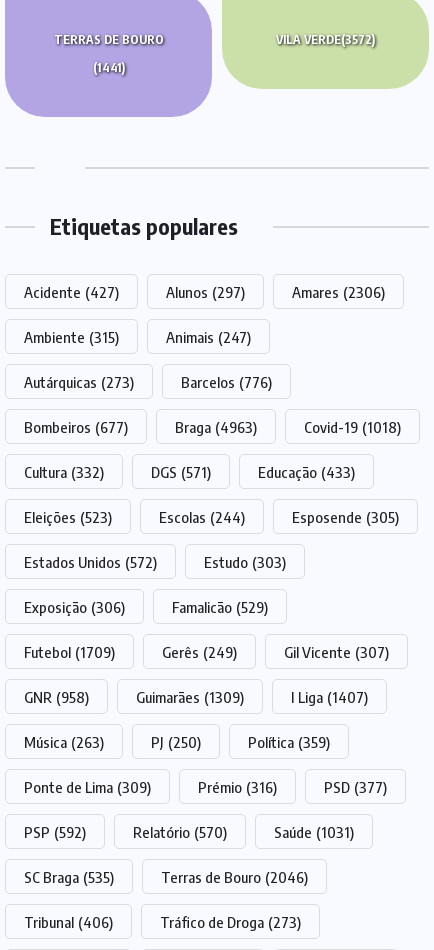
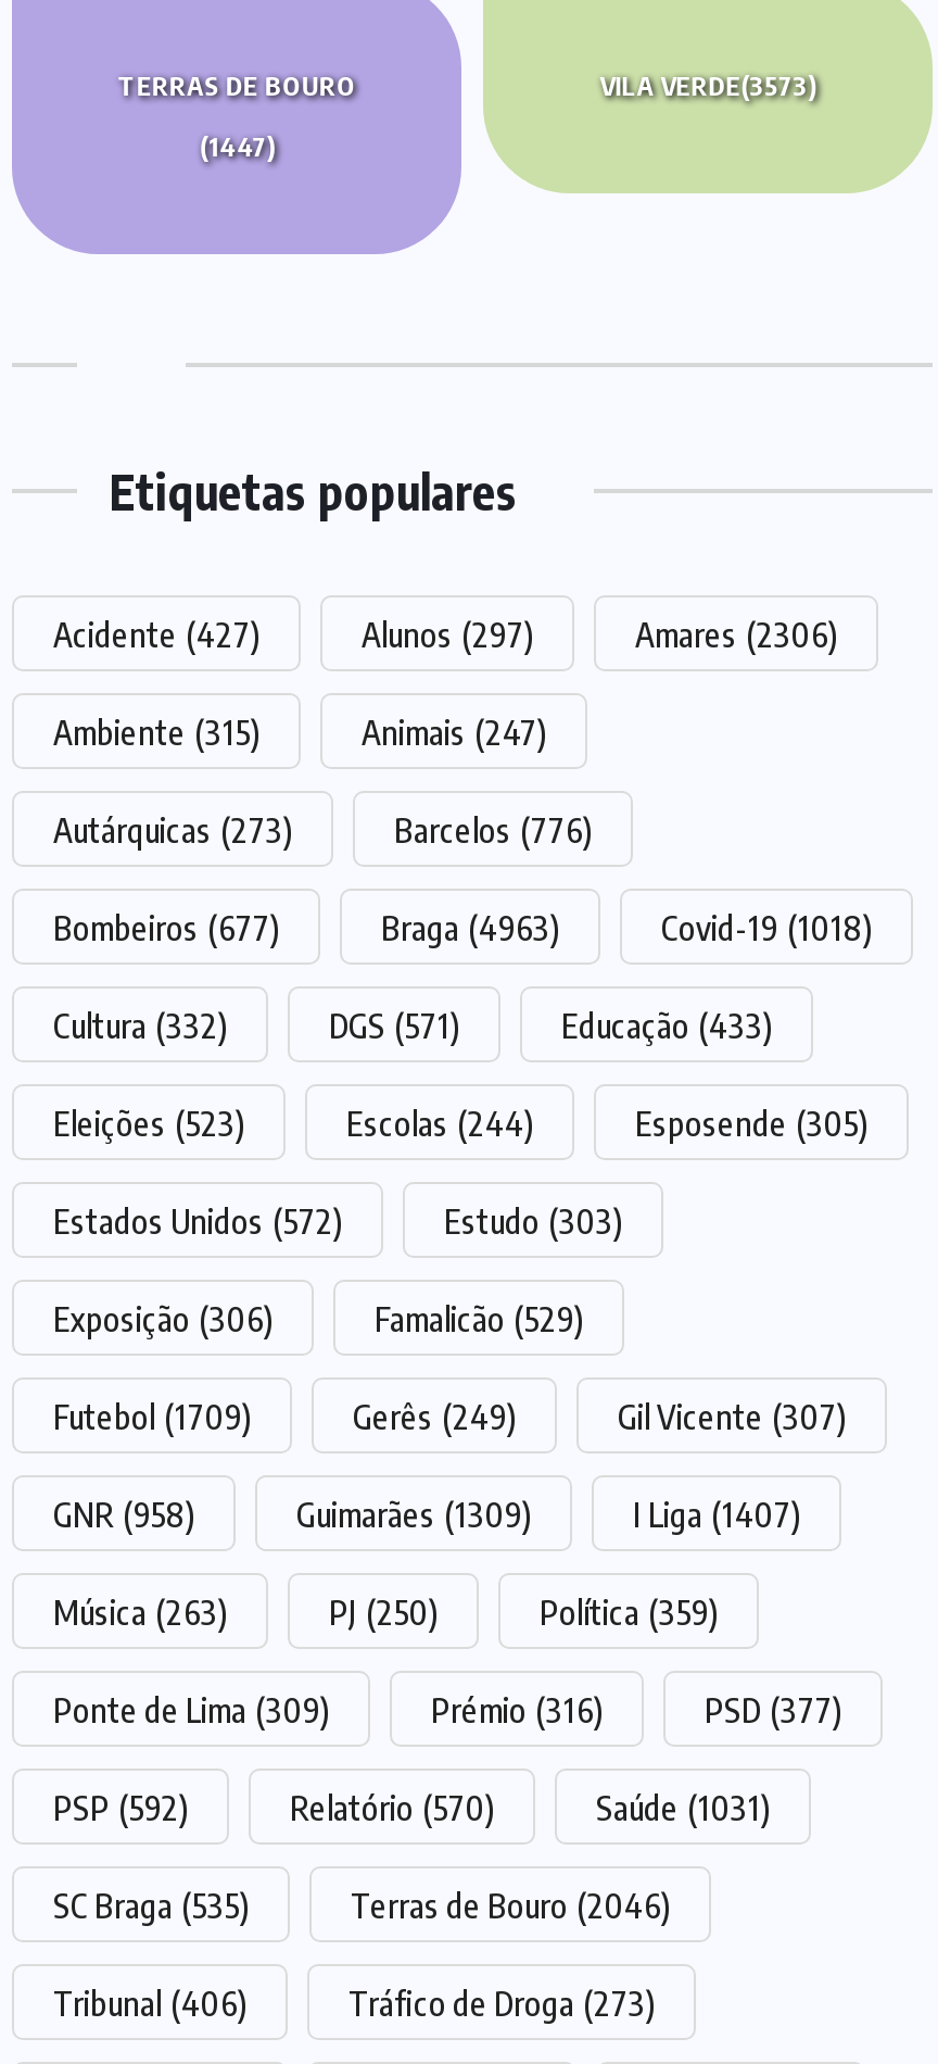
- VILA VERDE(3572)
+ VILA VERDE(3573)

- (1441)
+ (1447)
